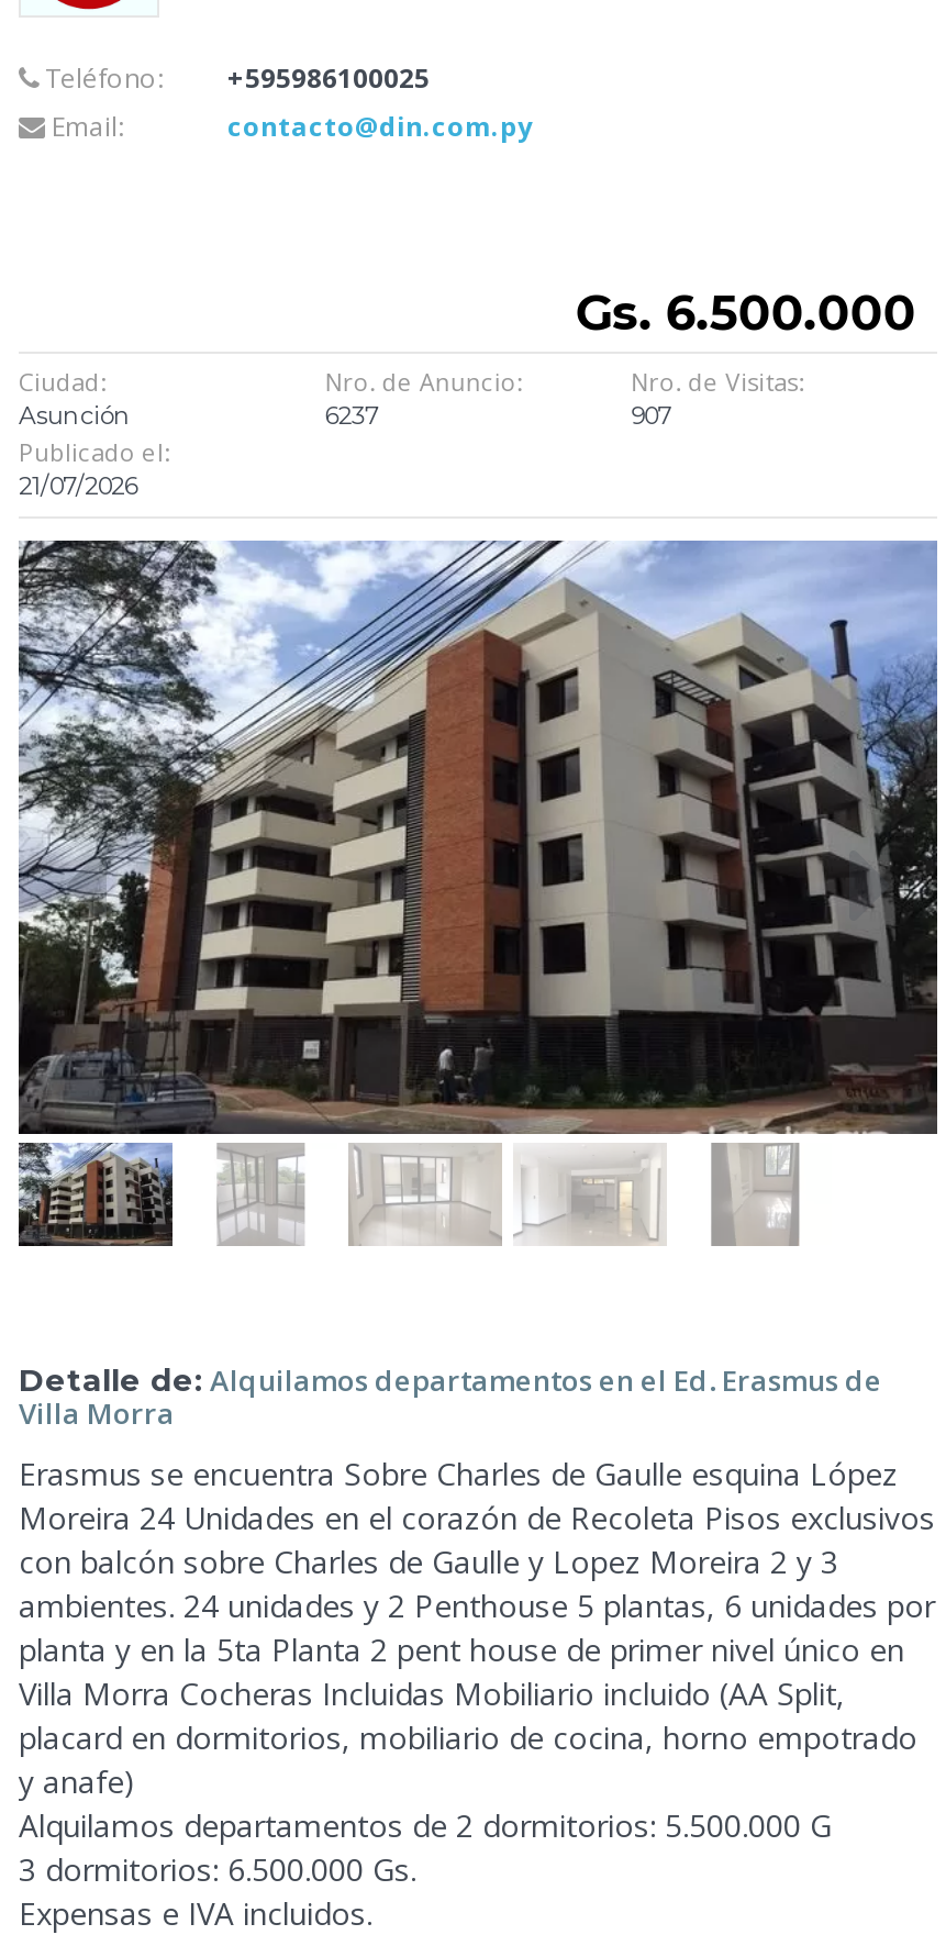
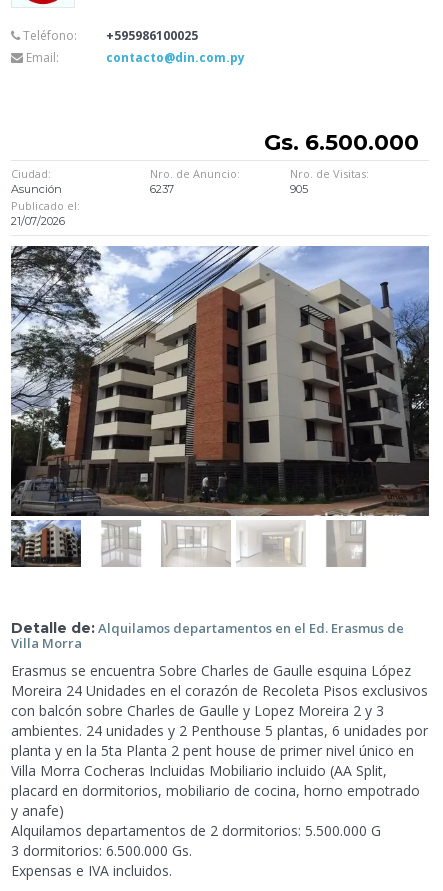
- 907
+ 905
